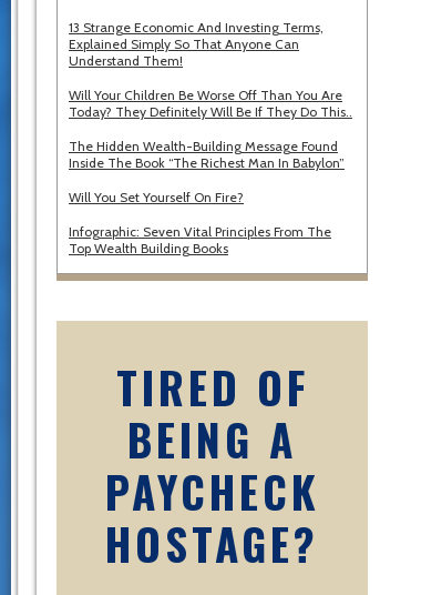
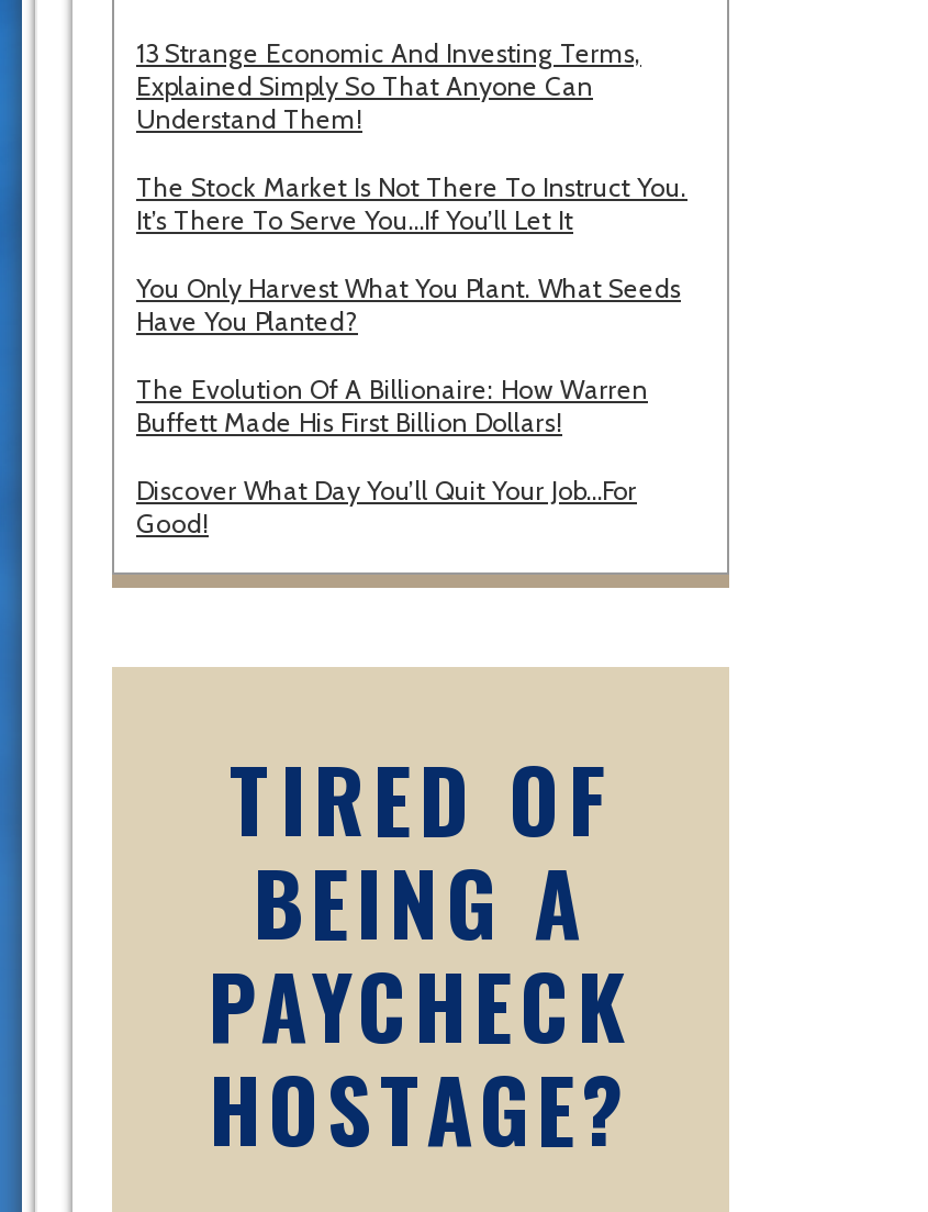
- Will Your Children Be Worse Off Than You Are
- Today? They Definitely Will Be If They Do This..
+ The Stock Market Is Not There To Instruct You.
+ It’s There To Serve You…If You’ll Let It

- The Hidden Wealth-Building Message Found
- Inside The Book “The Richest Man In Babylon”
+ You Only Harvest What You Plant. What Seeds
+ Have You Planted?

- Will You Set Yourself On Fire?
+ The Evolution Of A Billionaire: How Warren
+ Buffett Made His First Billion Dollars!

- Infographic: Seven Vital Principles From The
- Top Wealth Building Books
+ Discover What Day You’ll Quit Your Job…For
+ Good!
